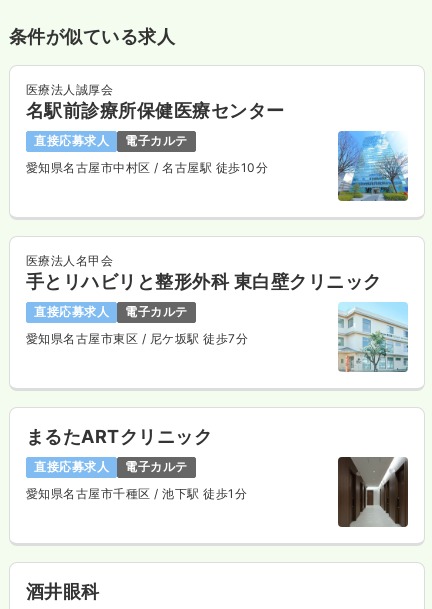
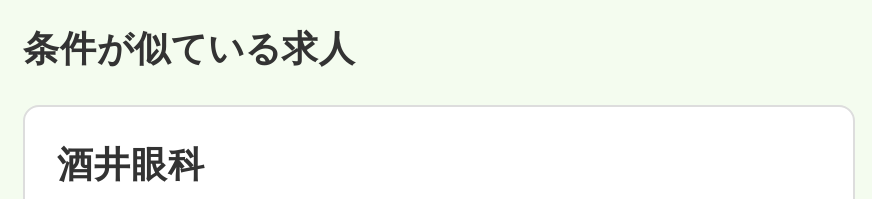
- 医療法人誠厚会
- 名駅前診療所保健医療センター
- 直接応募求人
- 電子カルテ
- 愛知県名古屋市中村区/ 名古屋駅 徒歩10分

- [image]

- [image]
- 医療法人名甲会
- 手とリハビリと整形外科 東白壁クリニック
- 直接応募求人
- 電子カルテ
- 愛知県名古屋市東区/ 尼ケ坂駅 徒歩7分

- まるたARTクリニック
- 直接応募求人
- 電子カルテ
- 愛知県名古屋市千種区/ 池下駅 徒歩1分

- [image]
